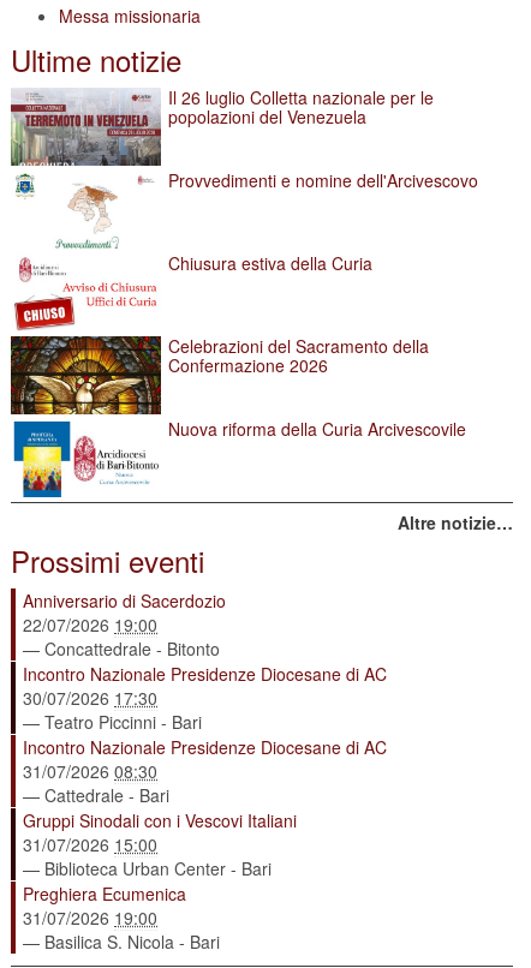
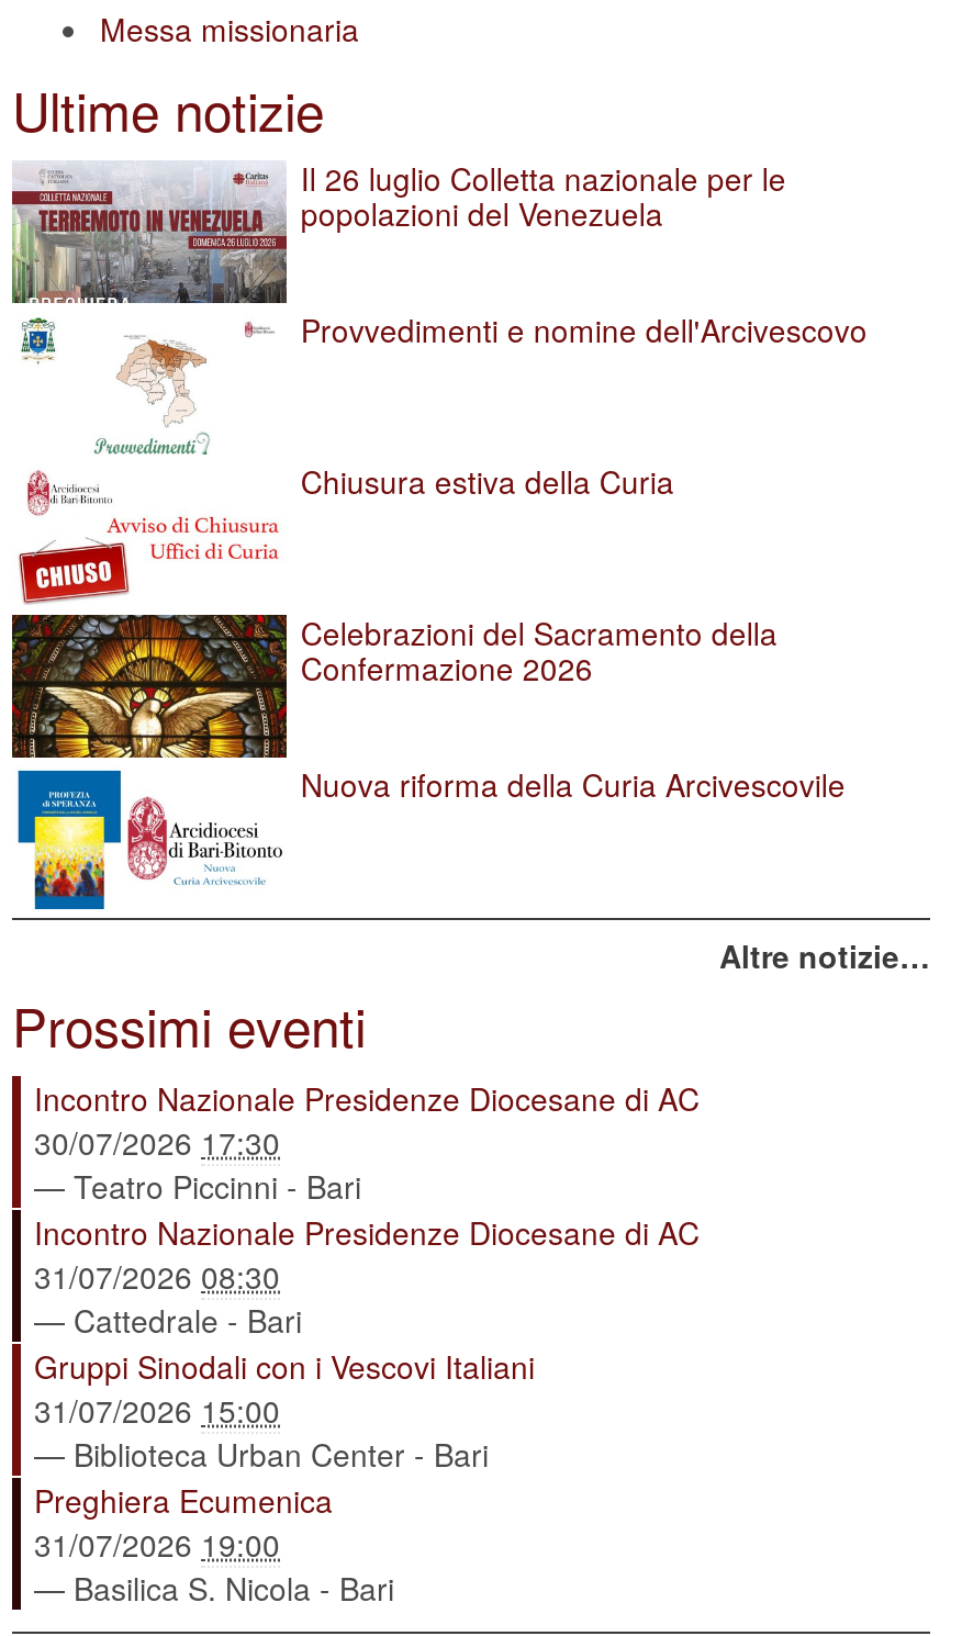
- Anniversario di Sacerdozio
- 22/07/2026 19:00
- — Concattedrale - Bitonto
